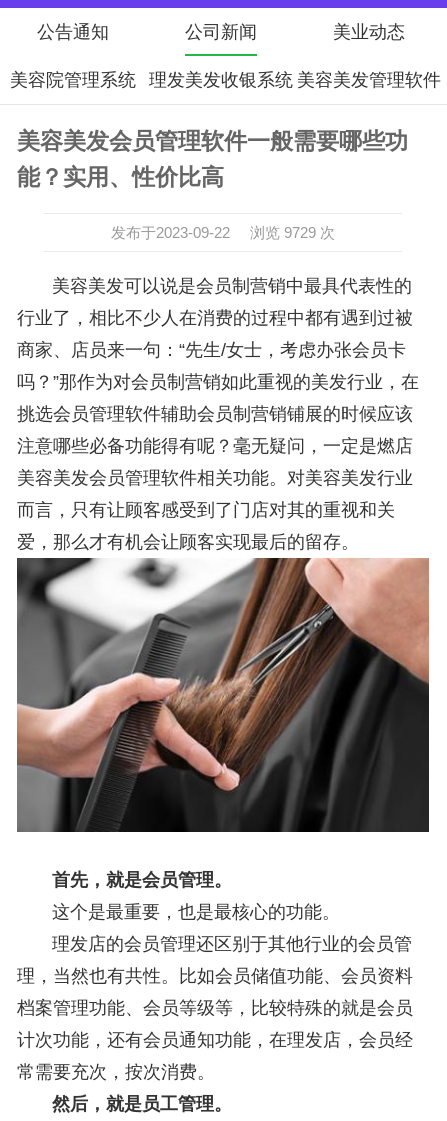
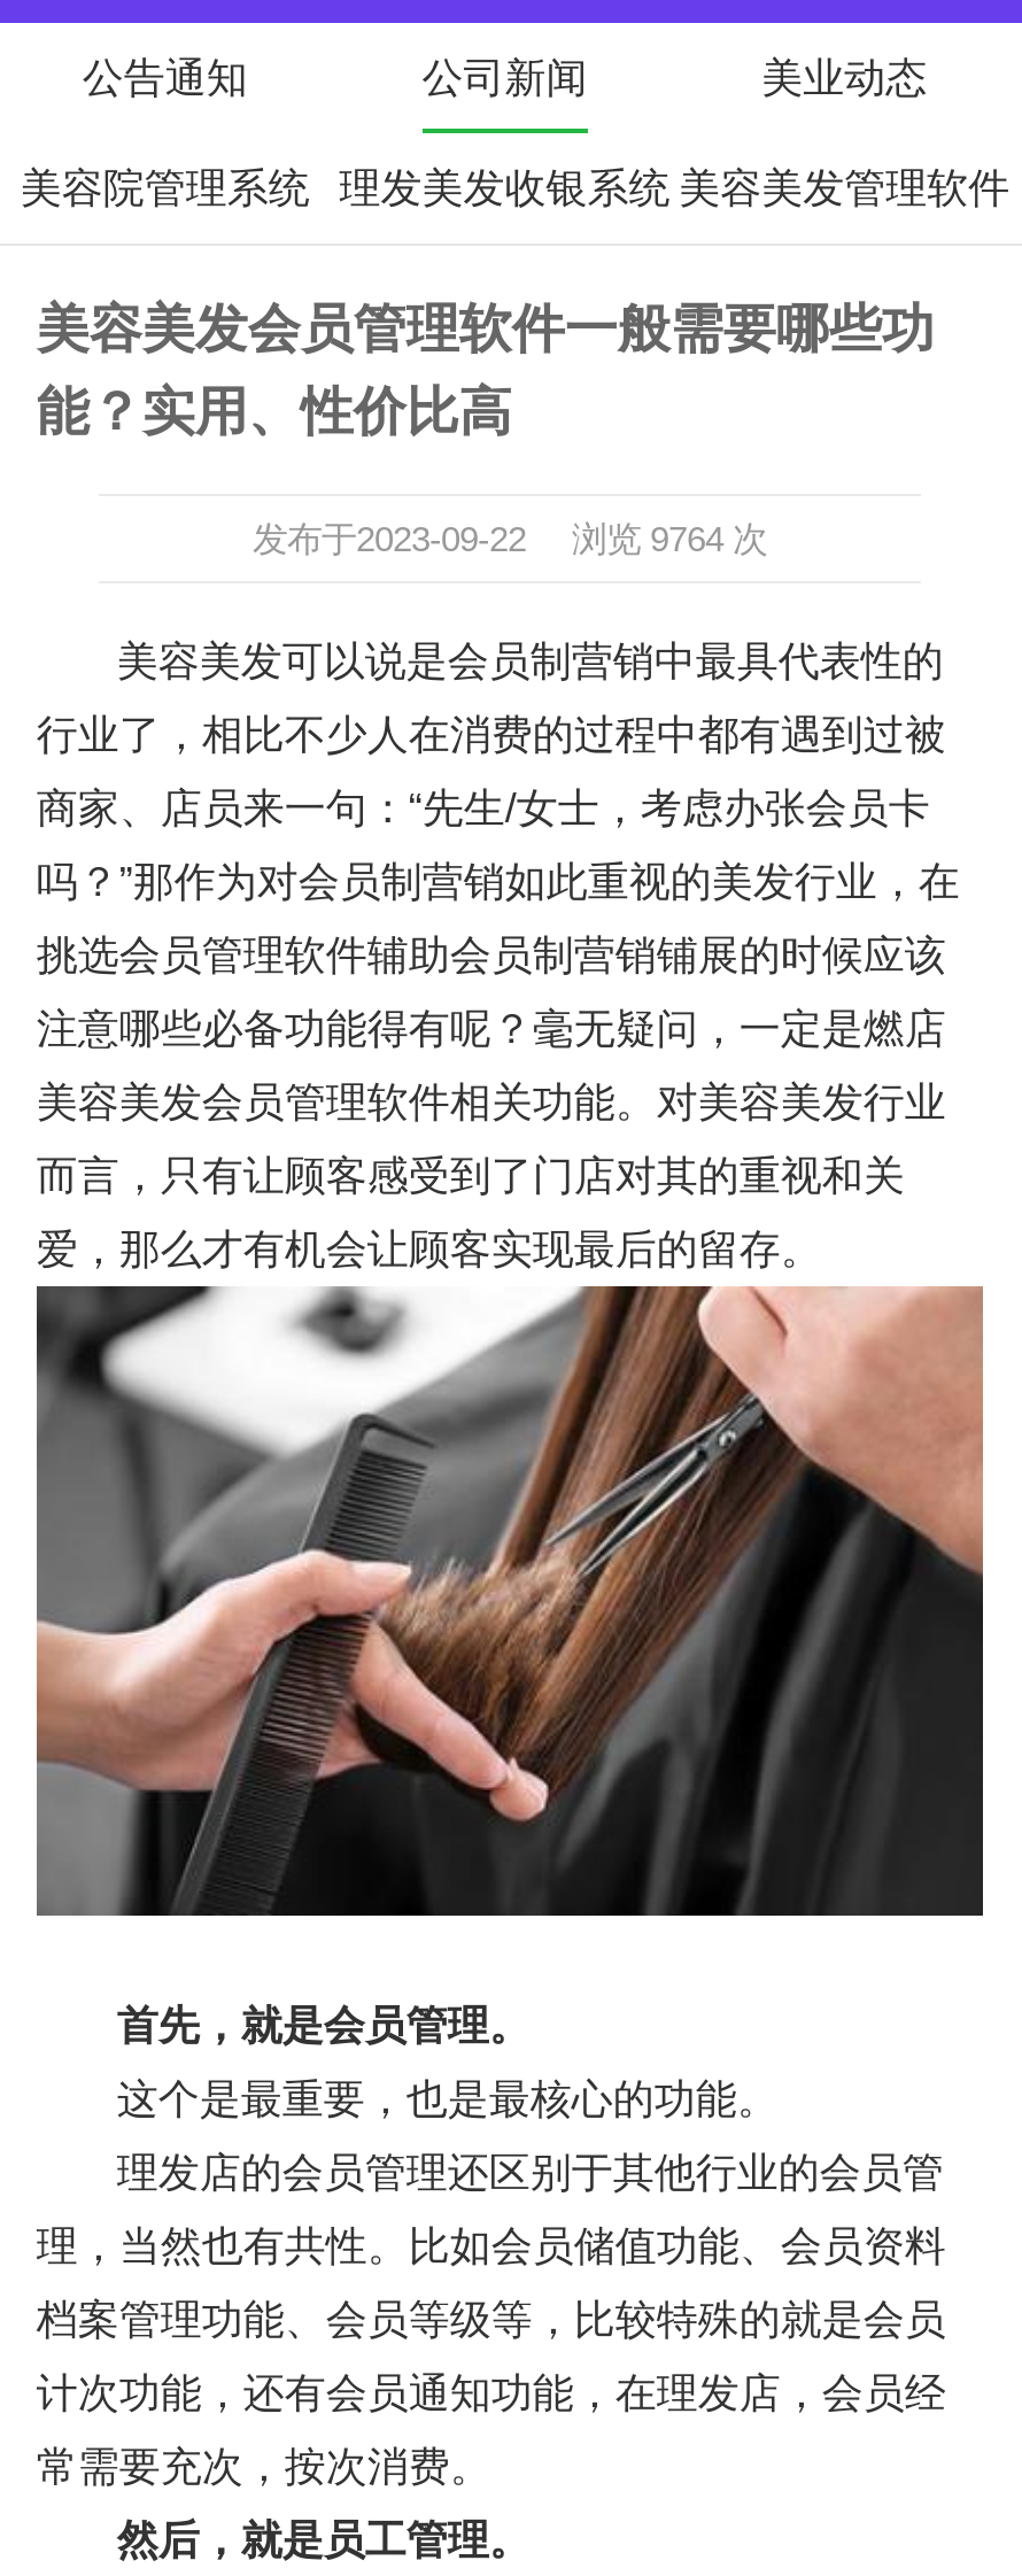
- 发布于2023-09-22 浏览 9729 次
+ 发布于2023-09-22 浏览 9764 次
